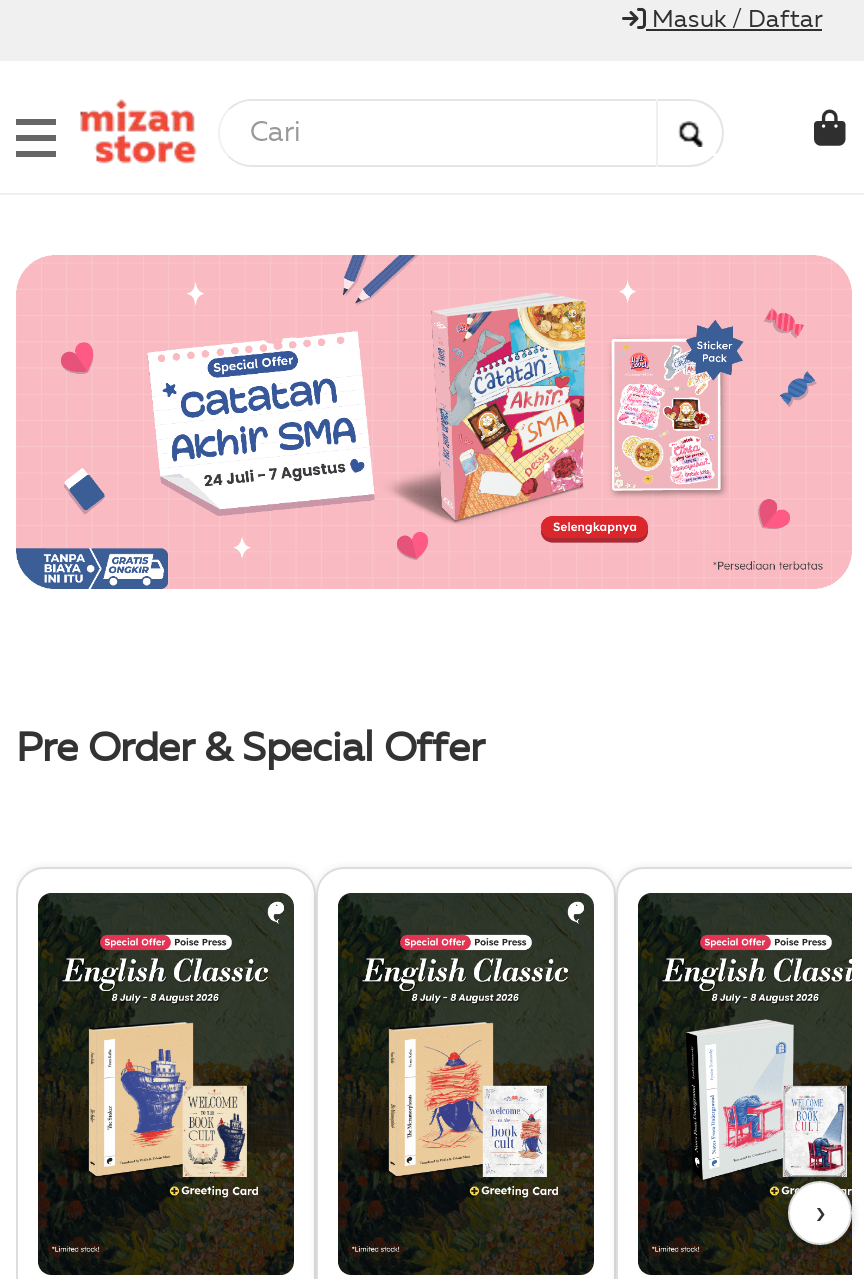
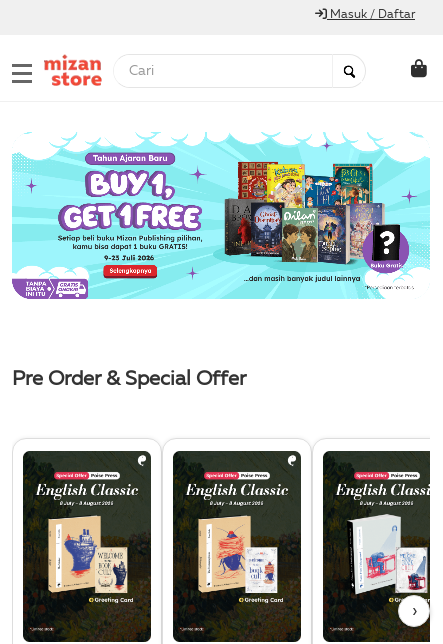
- [image]
+ [image]
